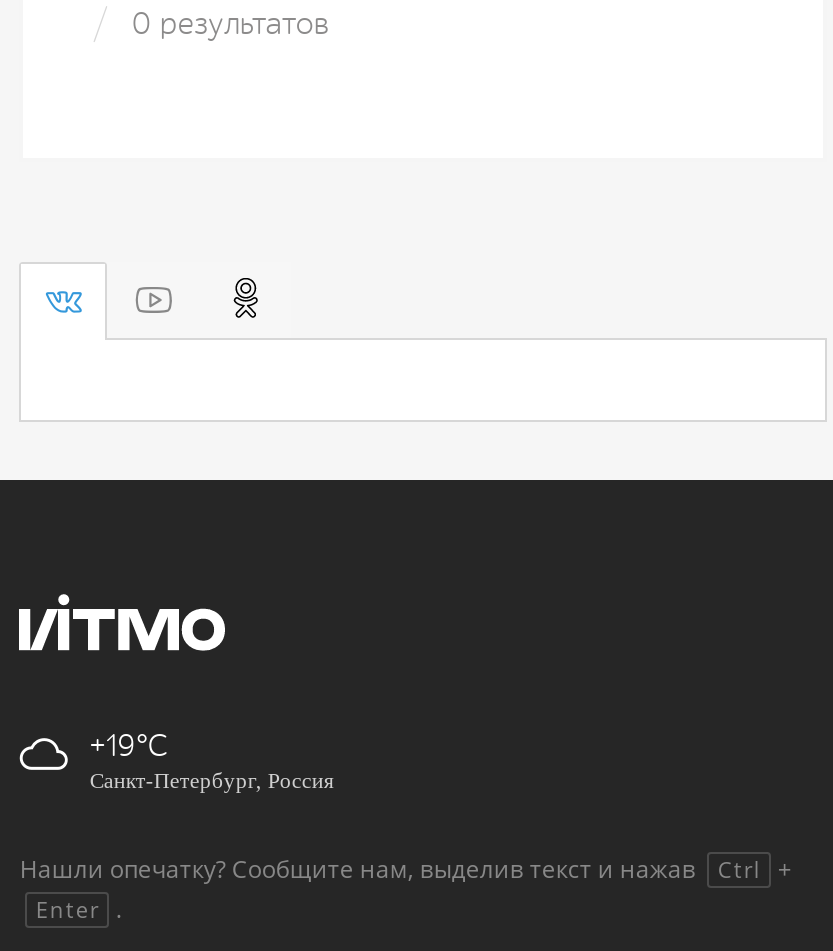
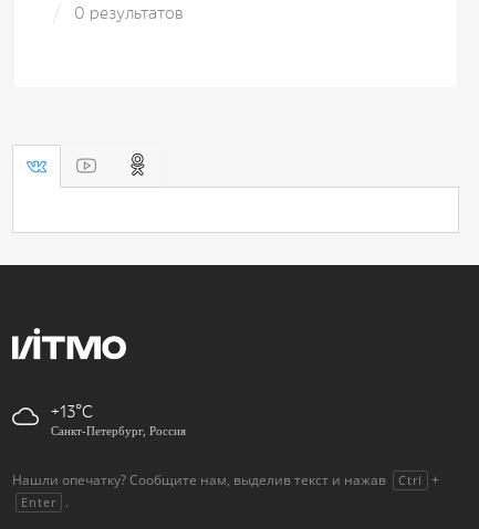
- +19
+ +13
